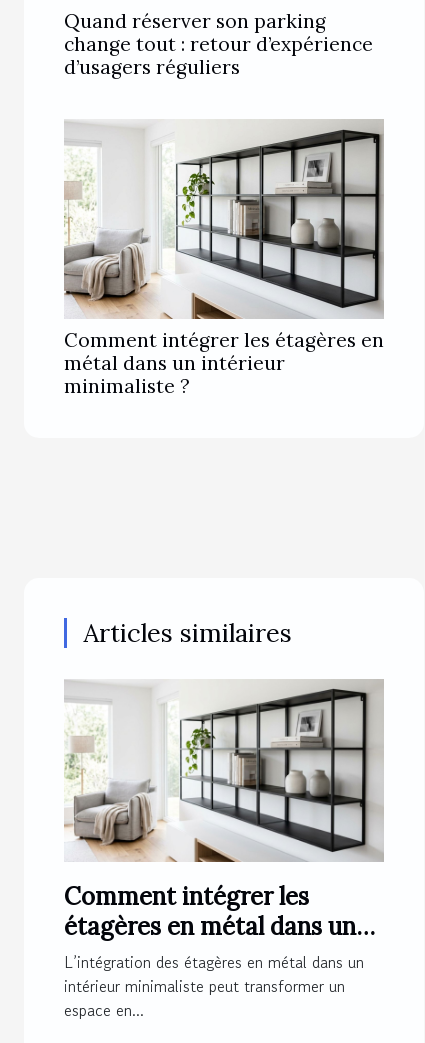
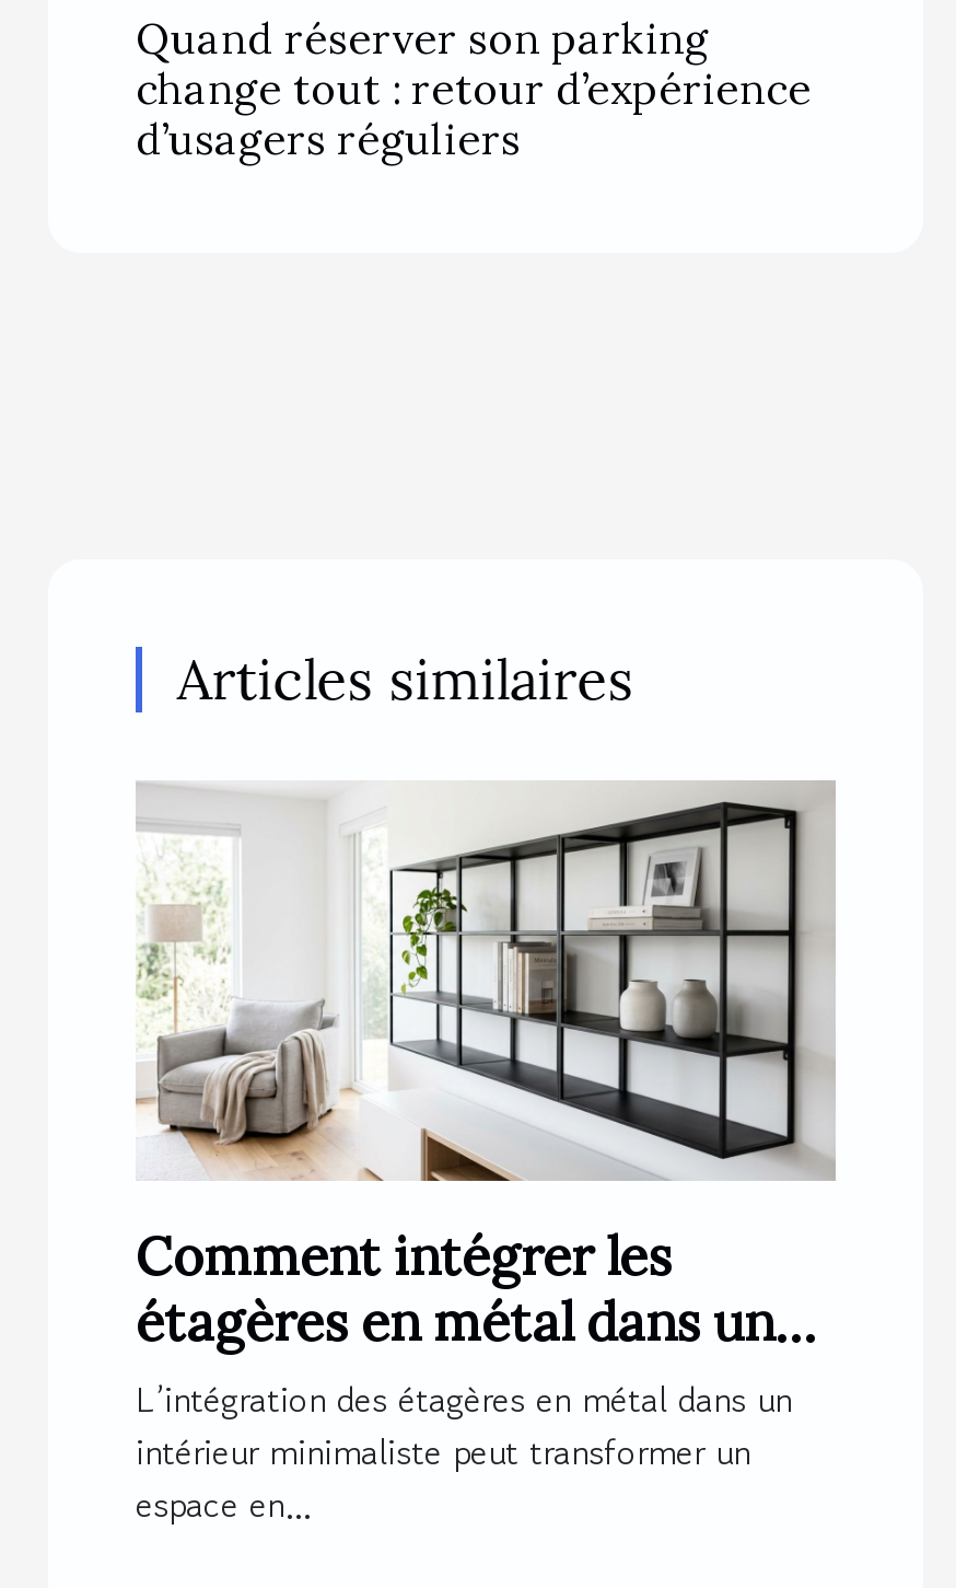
- [image]
- Comment intégrer les étagères en
- métal dans un intérieur
- minimaliste ?
